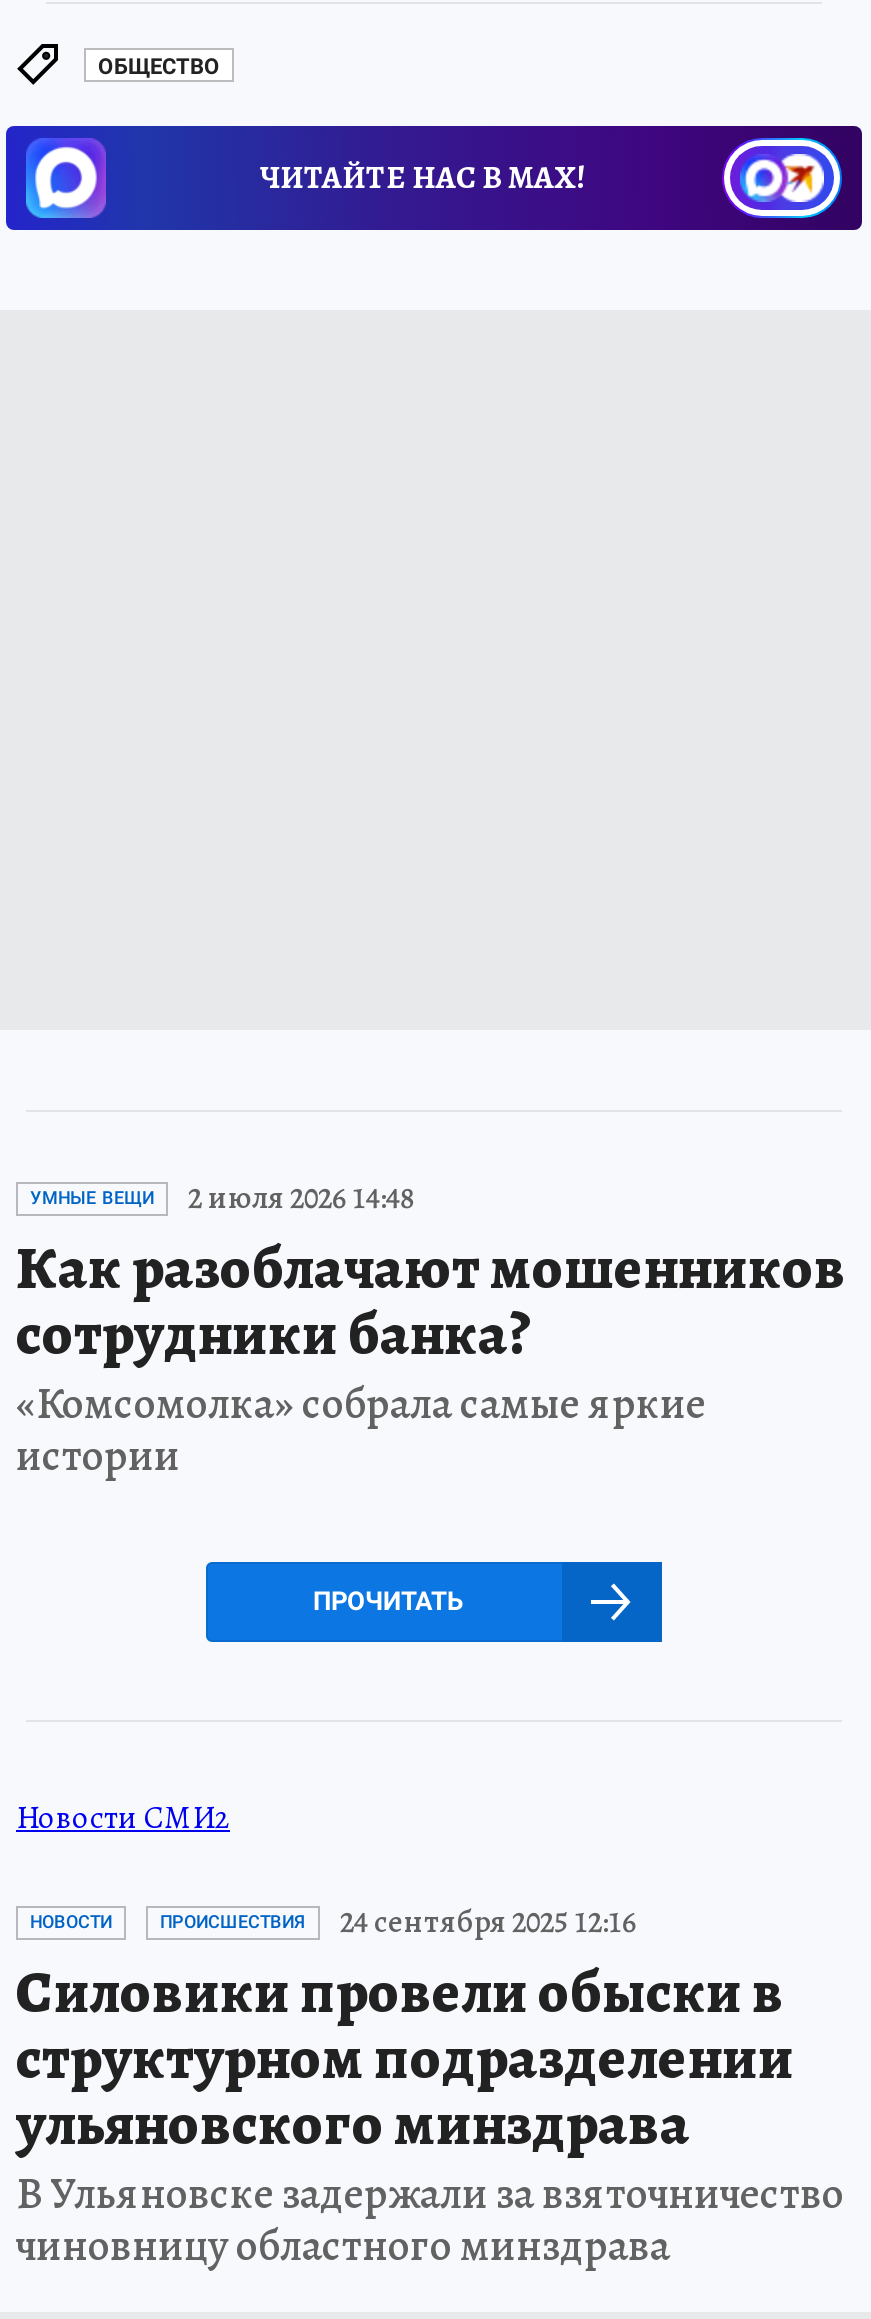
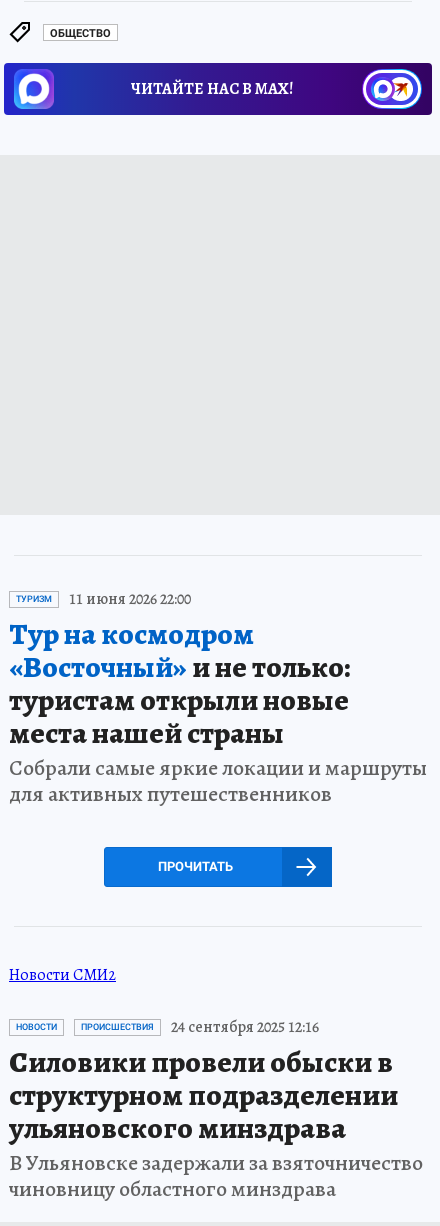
- УМНЫЕ ВЕЩИ
- 2 июля 2026 14:48
- Как разоблачают мошенников
- сотрудники банка?
- «Комсомолка» собрала самые яркие
- истории
+ ТУРИЗМ
+ 11 июня 2026 22:00
+ Тур на космодром
+ «Восточный»и не только:
+ туристам открыли новые
+ места нашей страны
+ Собрали самые яркие локации и маршруты
+ для активных путешественников
